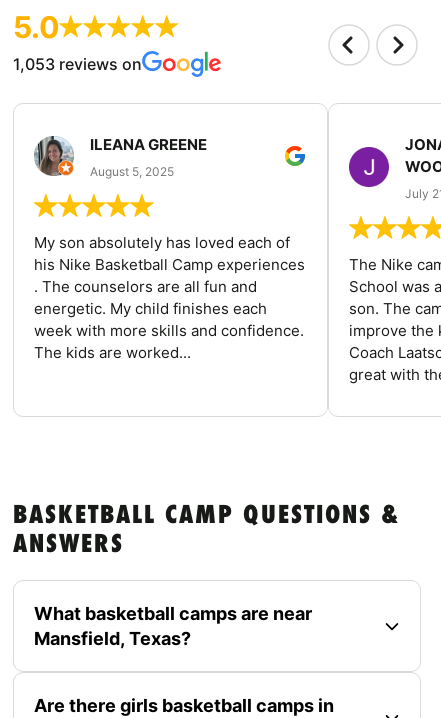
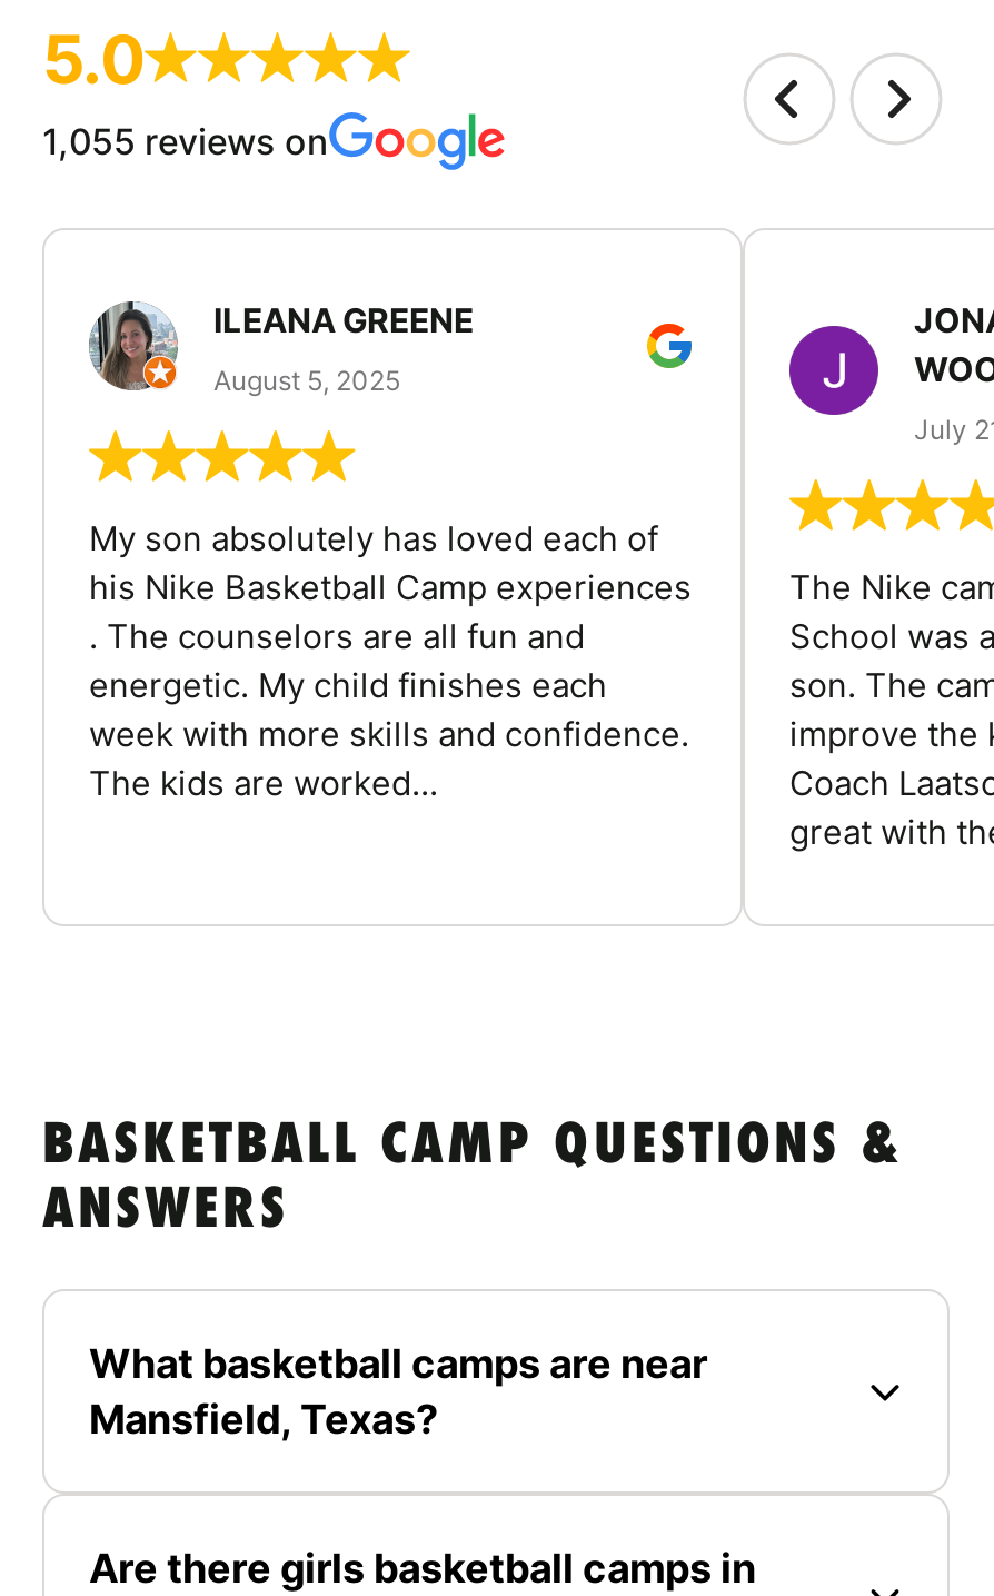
- 1,053 reviews on
+ 1,055 reviews on
